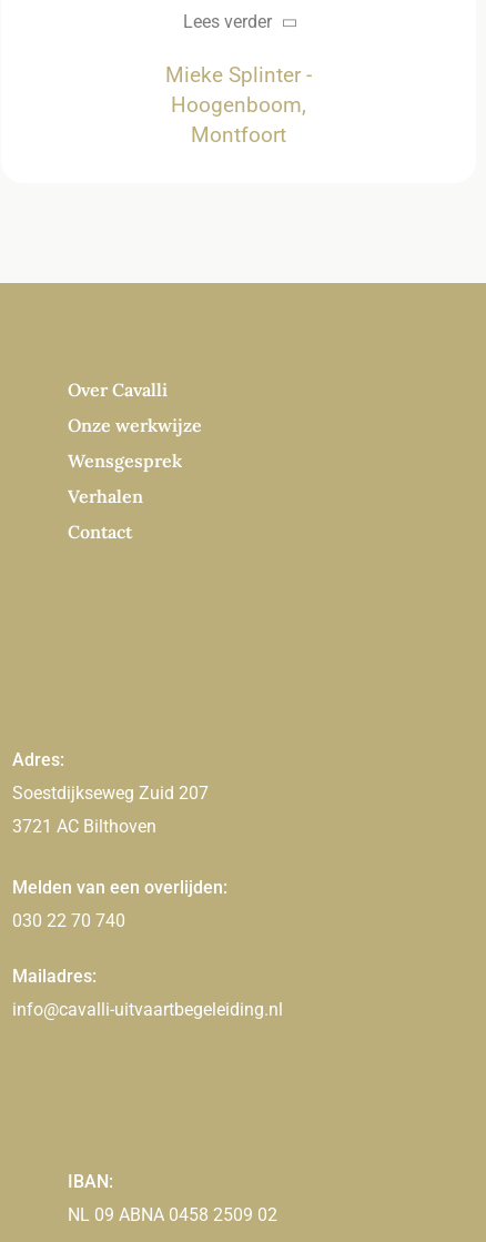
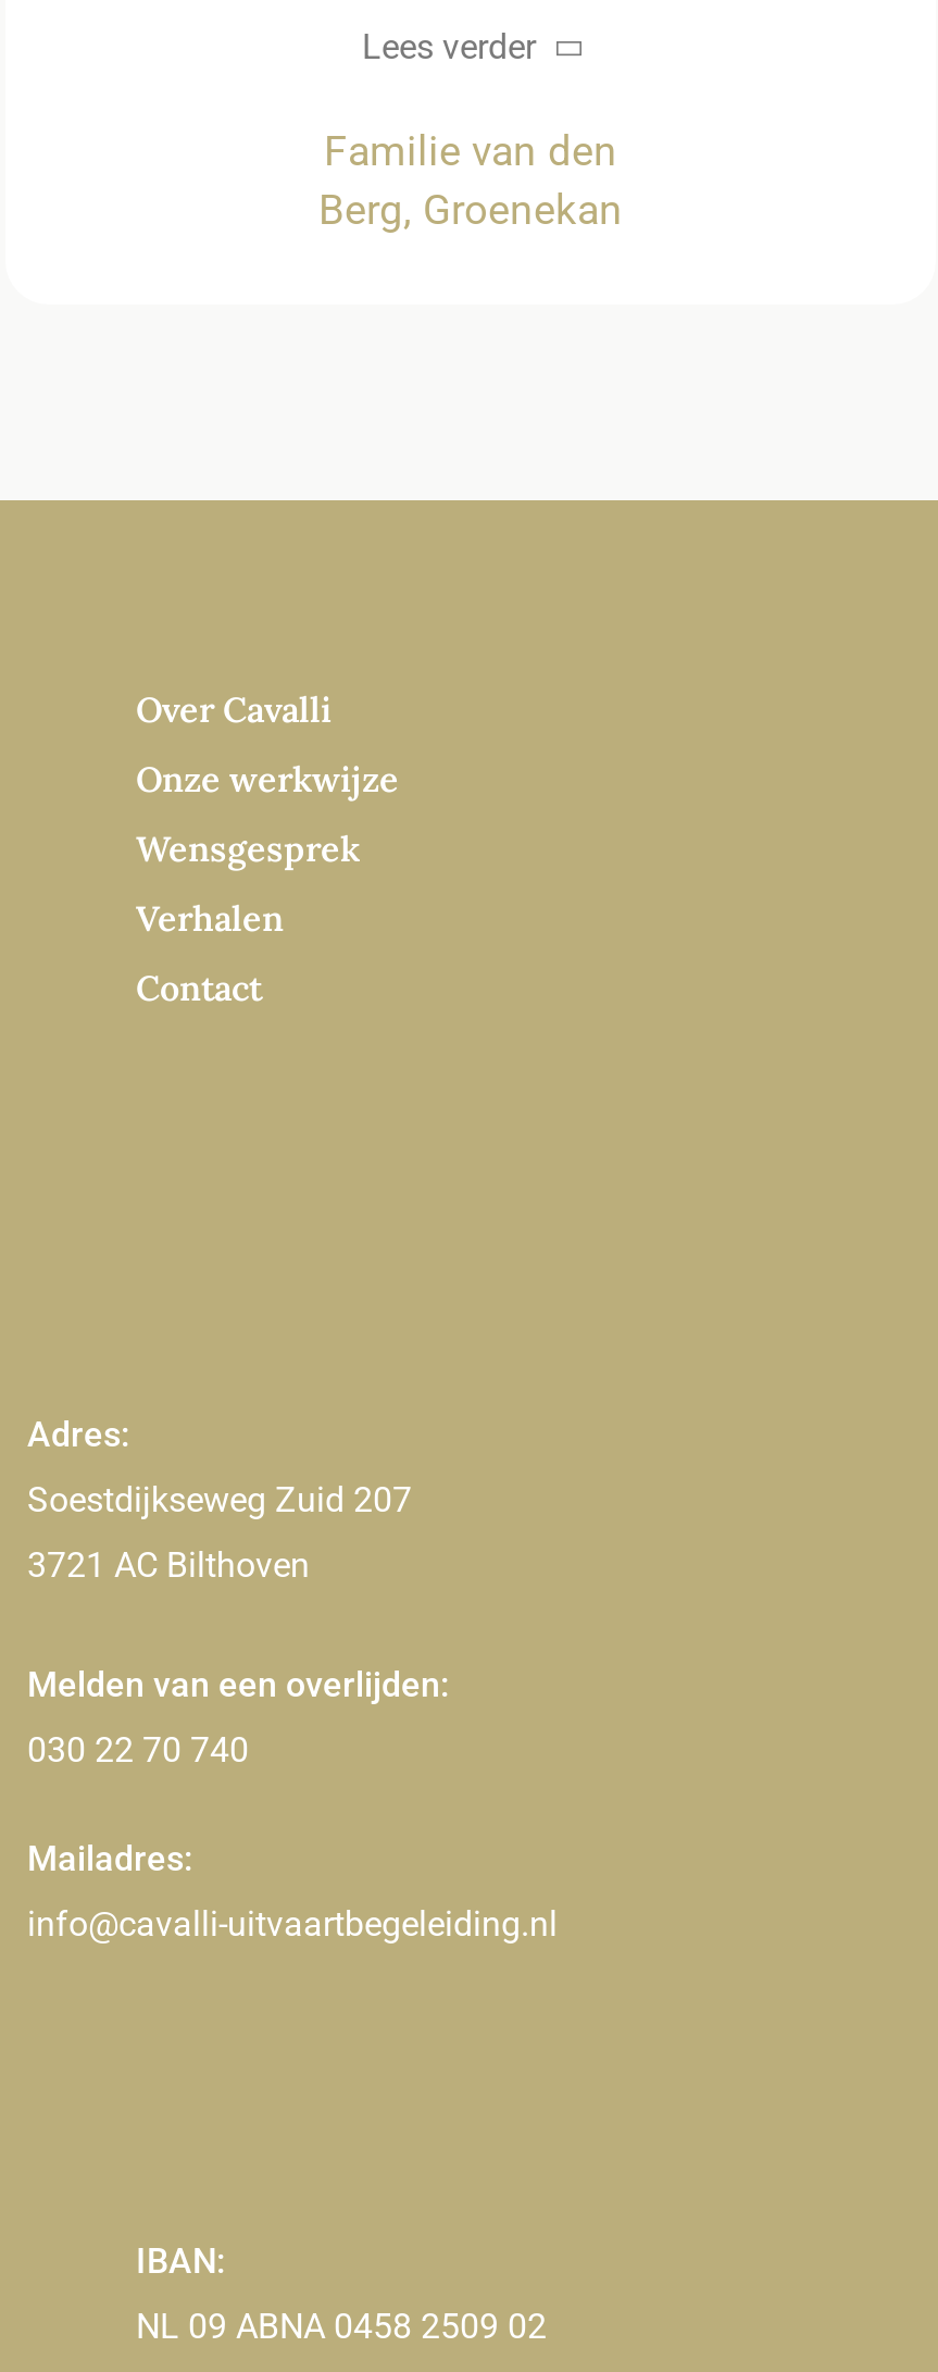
- Mieke Splinter -
- Hoogenboom,
- Montfoort
+ Familie van den
+ Berg, Groenekan
